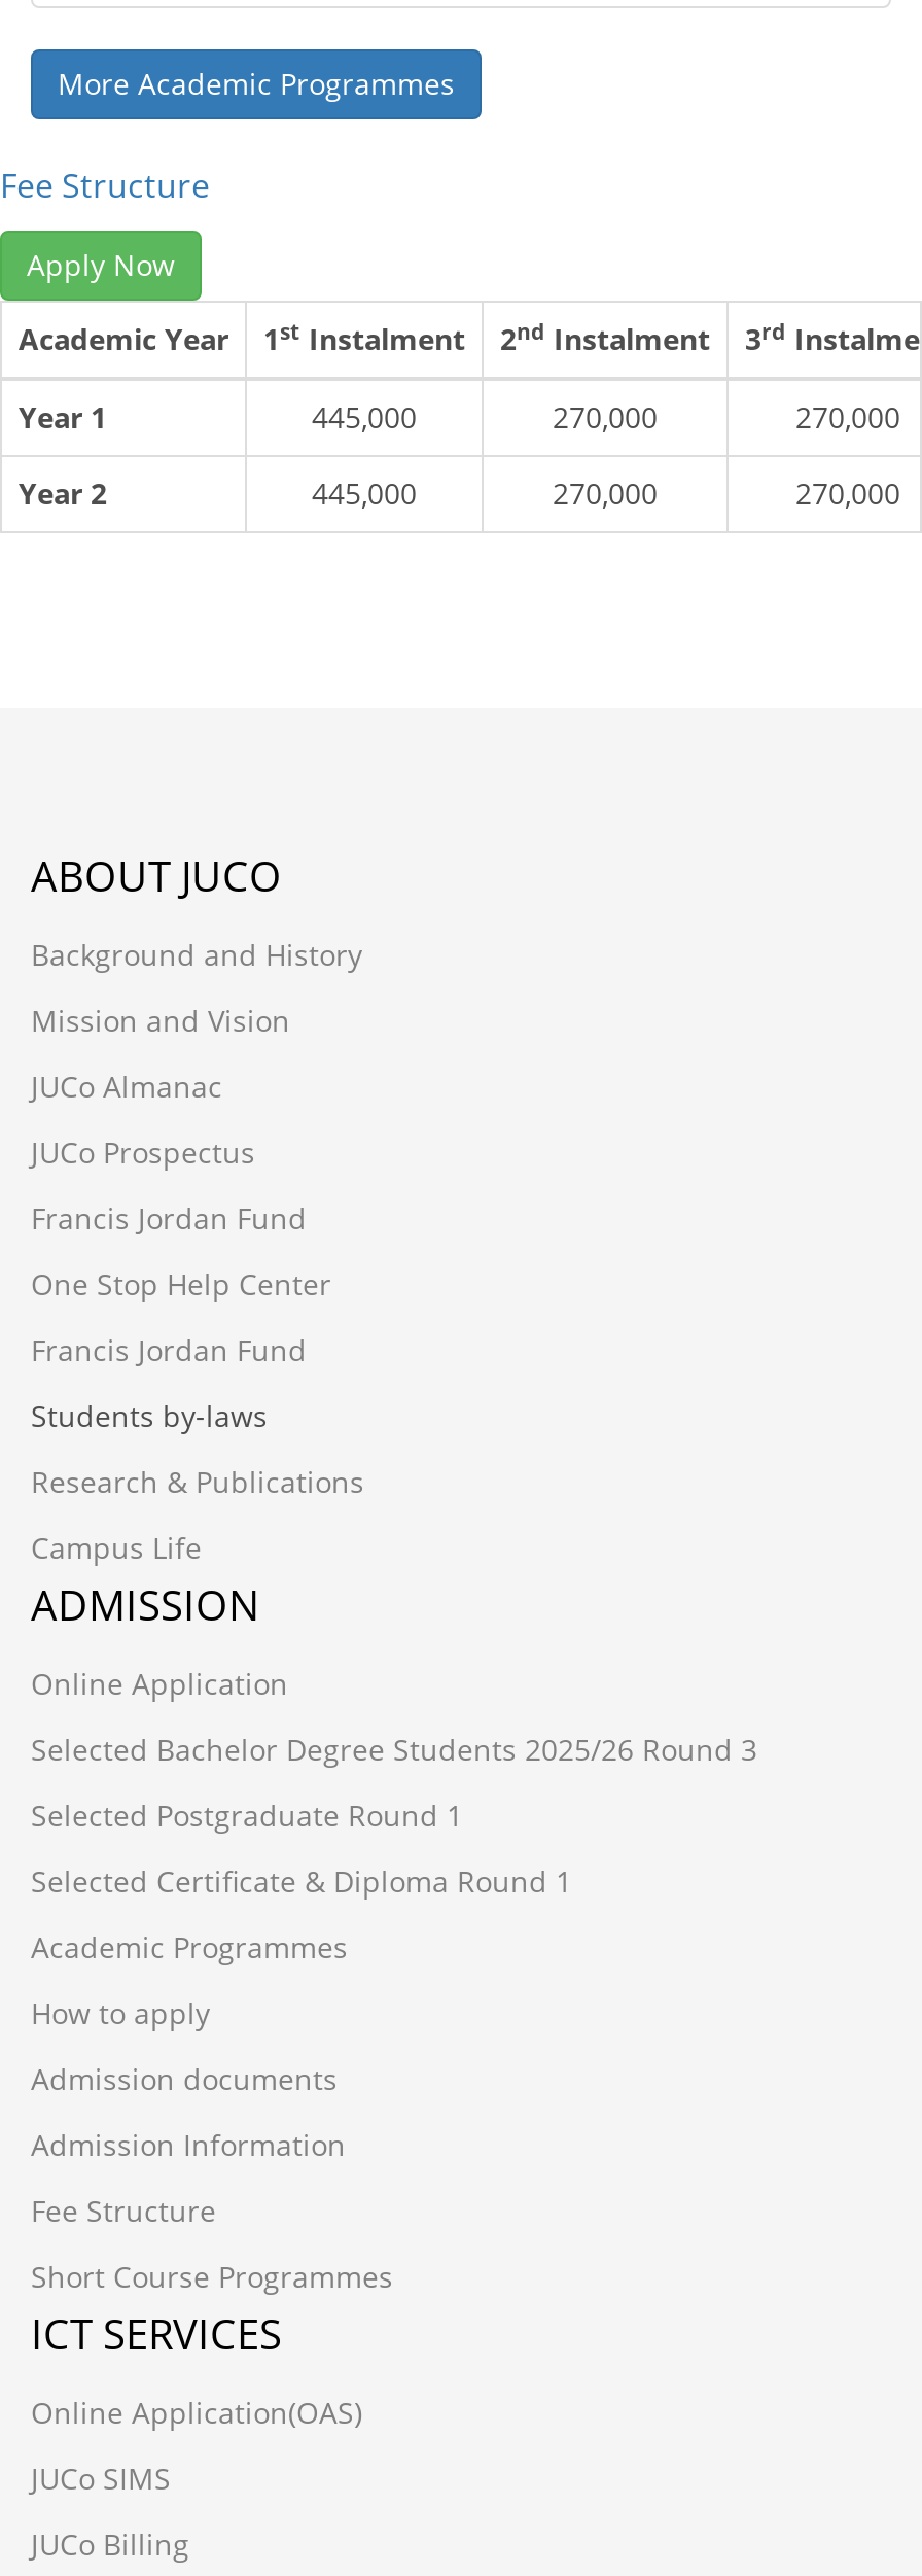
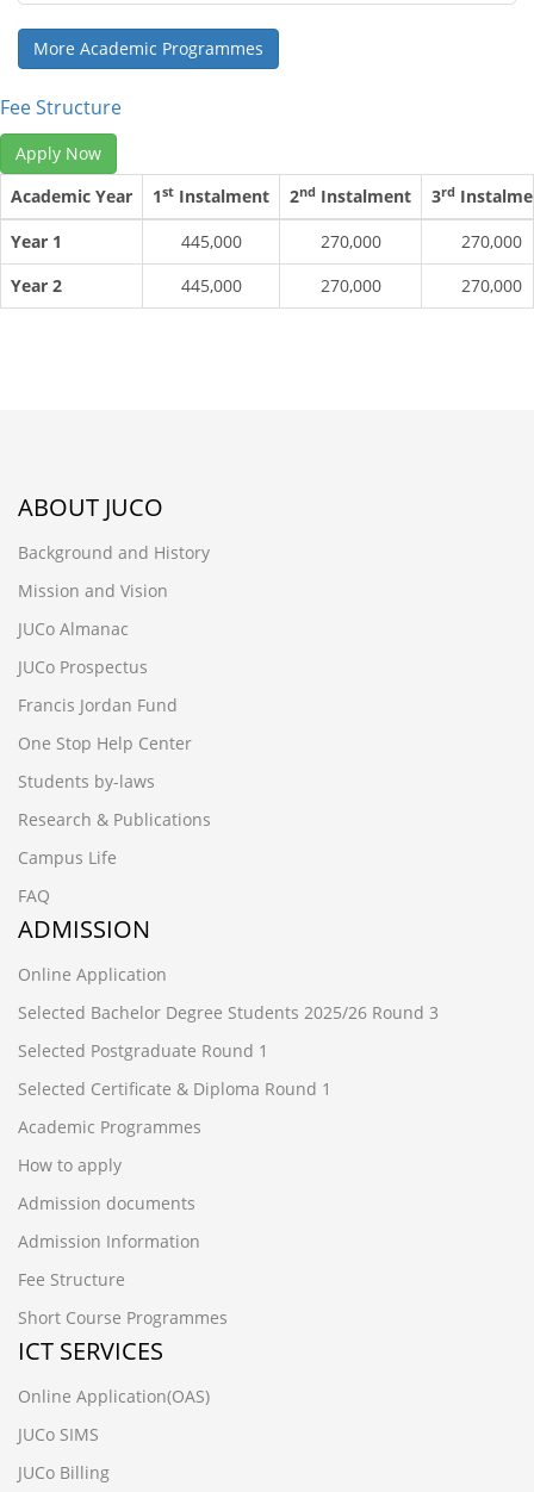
- Francis Jordan Fund

moved up: Students by-laws | Research & Publications | Campus Life

+ FAQ
